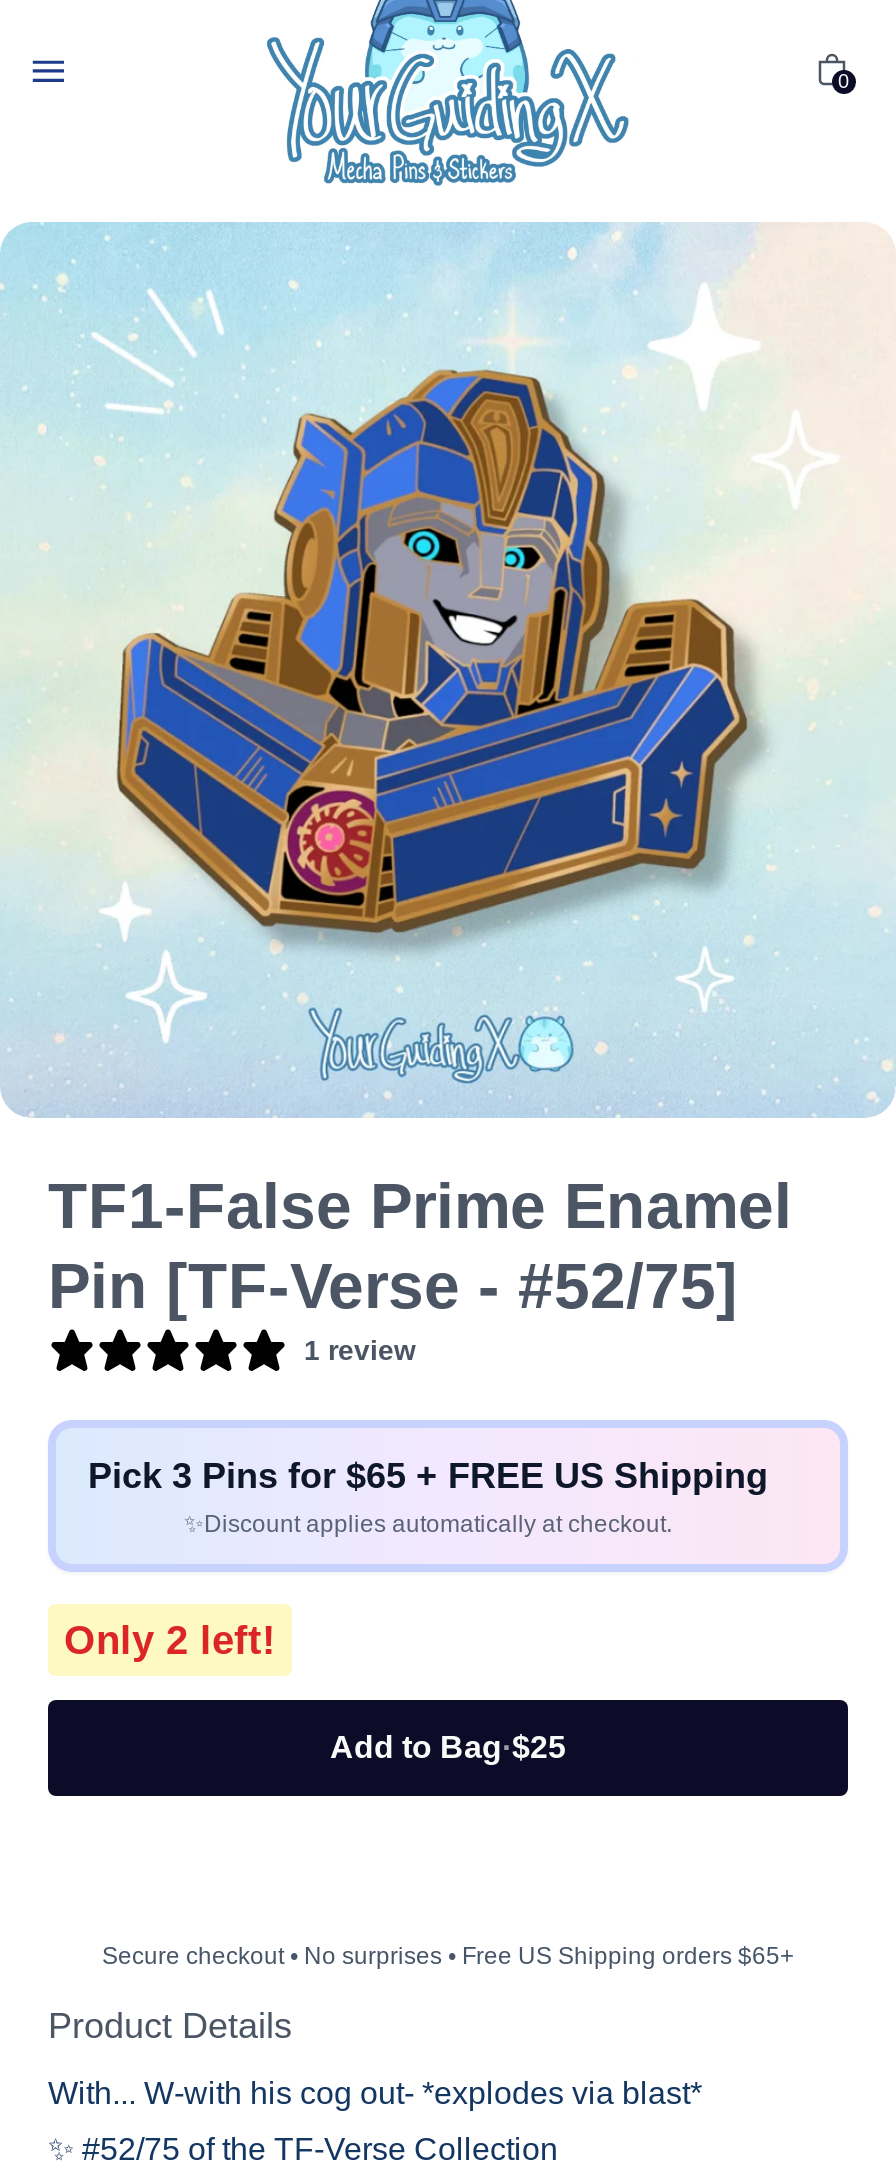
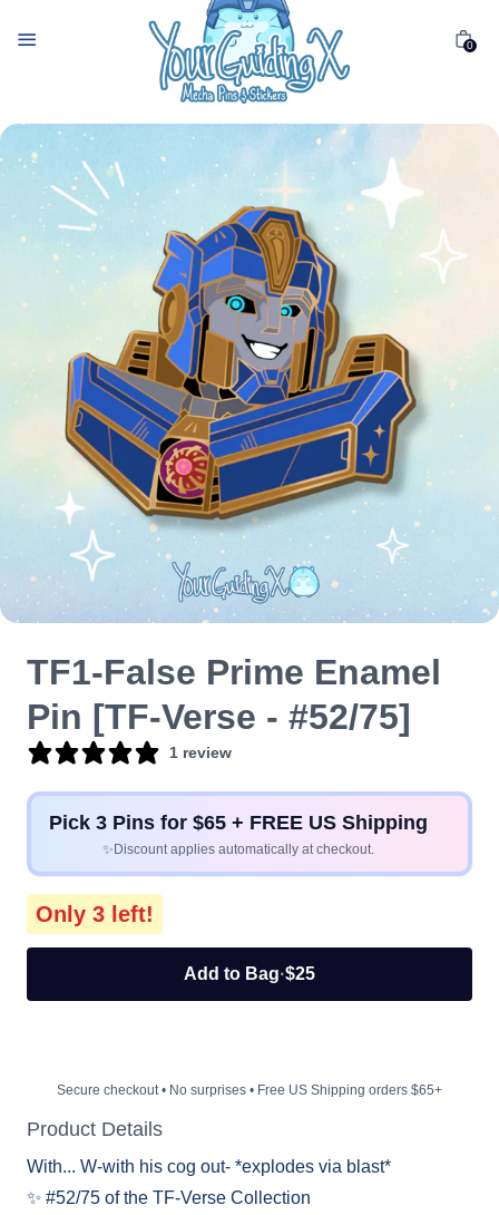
- Only 2 left!
+ Only 3 left!
